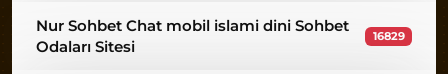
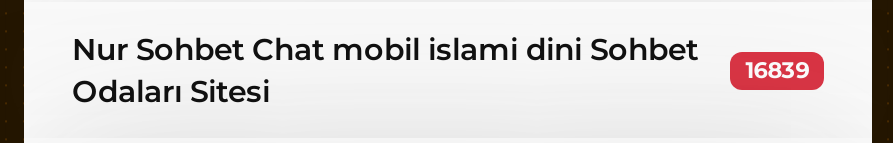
- 16829
+ 16839
